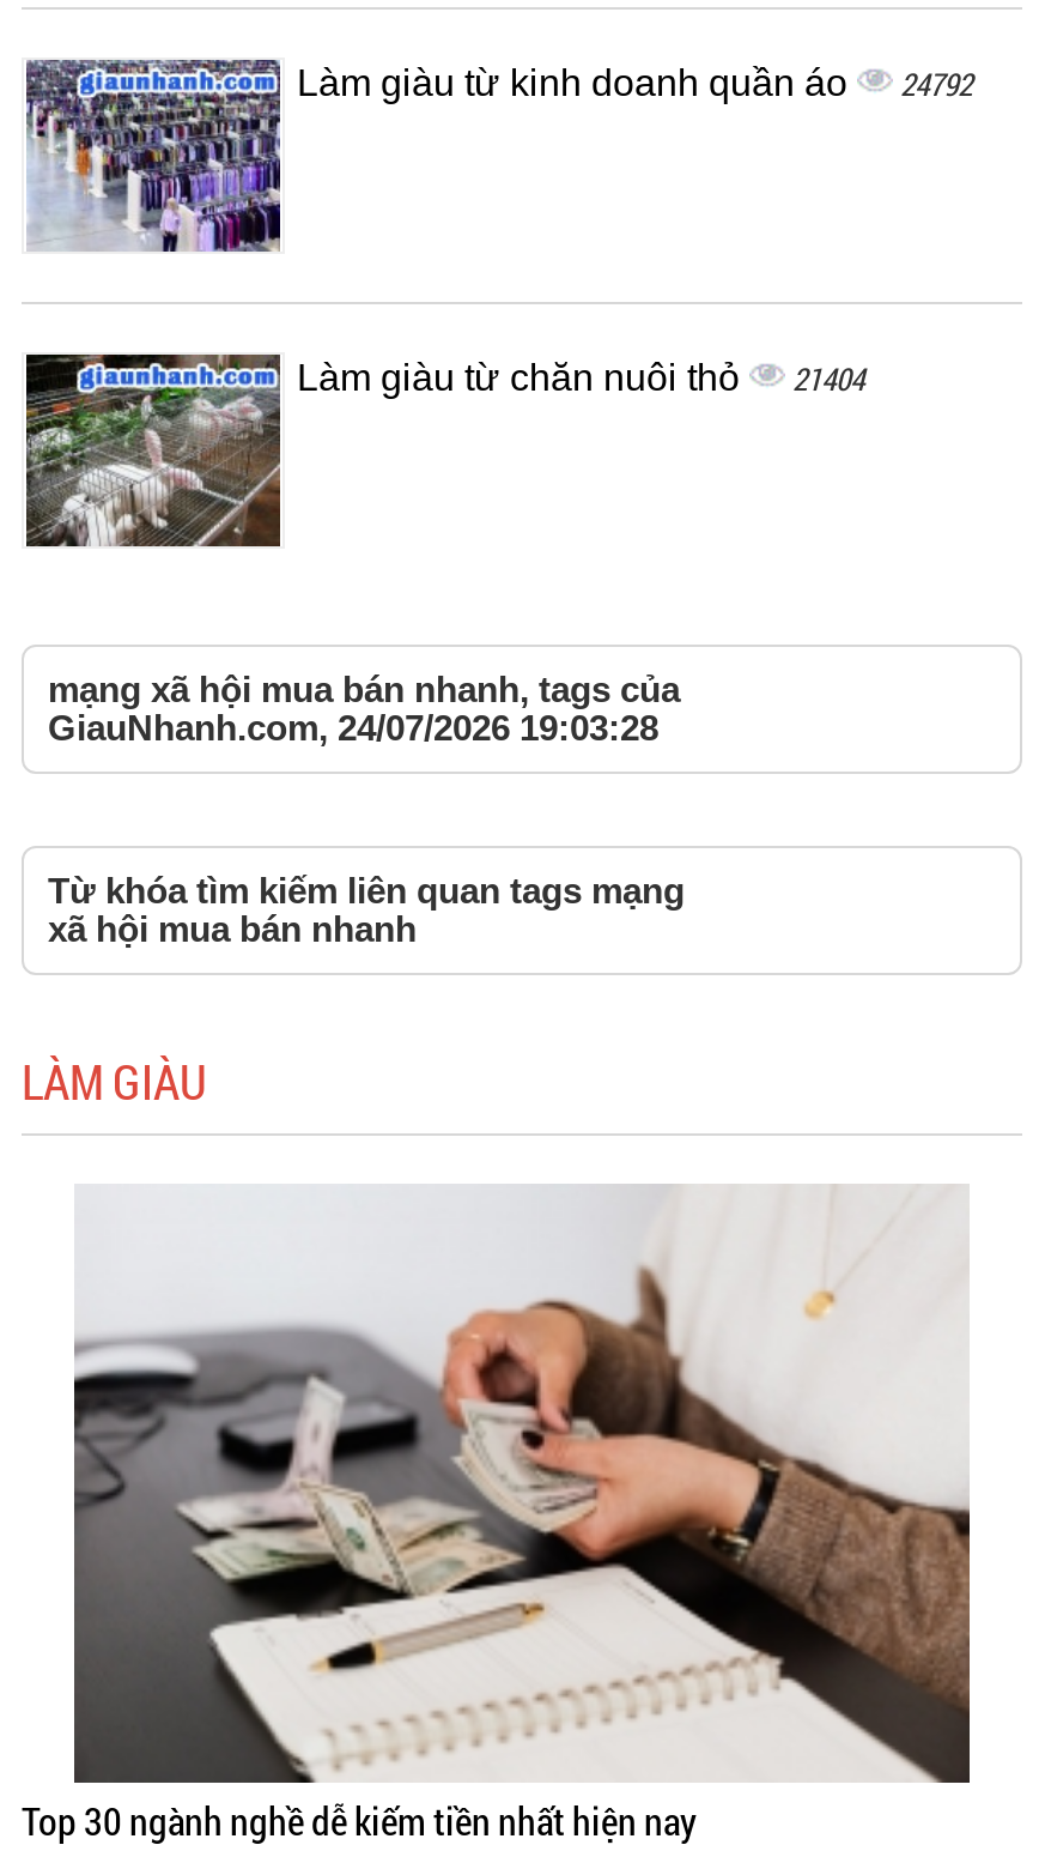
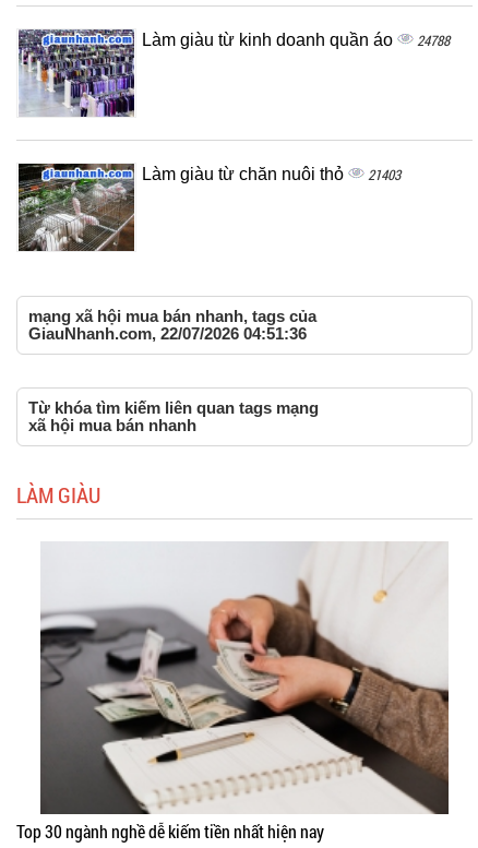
- Làm giàu từ kinh doanh quần áo 24792
+ Làm giàu từ kinh doanh quần áo 24788

- Làm giàu từ chăn nuôi thỏ 21404
+ Làm giàu từ chăn nuôi thỏ 21403

- GiauNhanh.com, 24/07/2026 19:03:28
+ GiauNhanh.com, 22/07/2026 04:51:36
